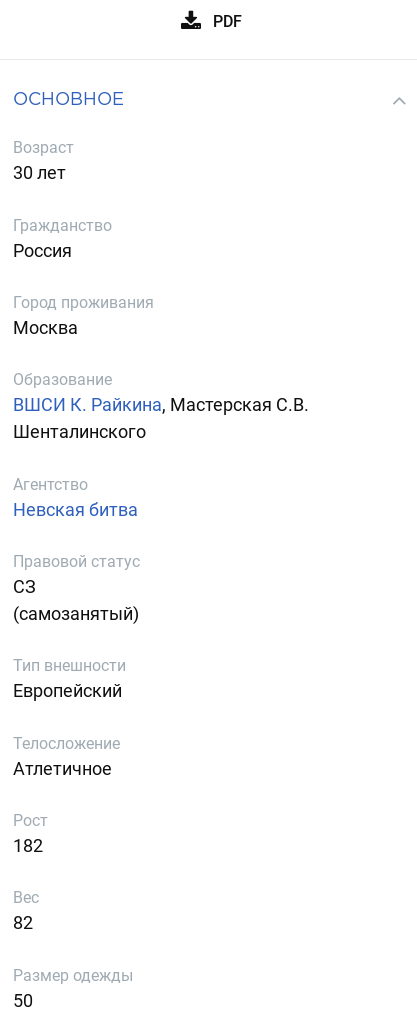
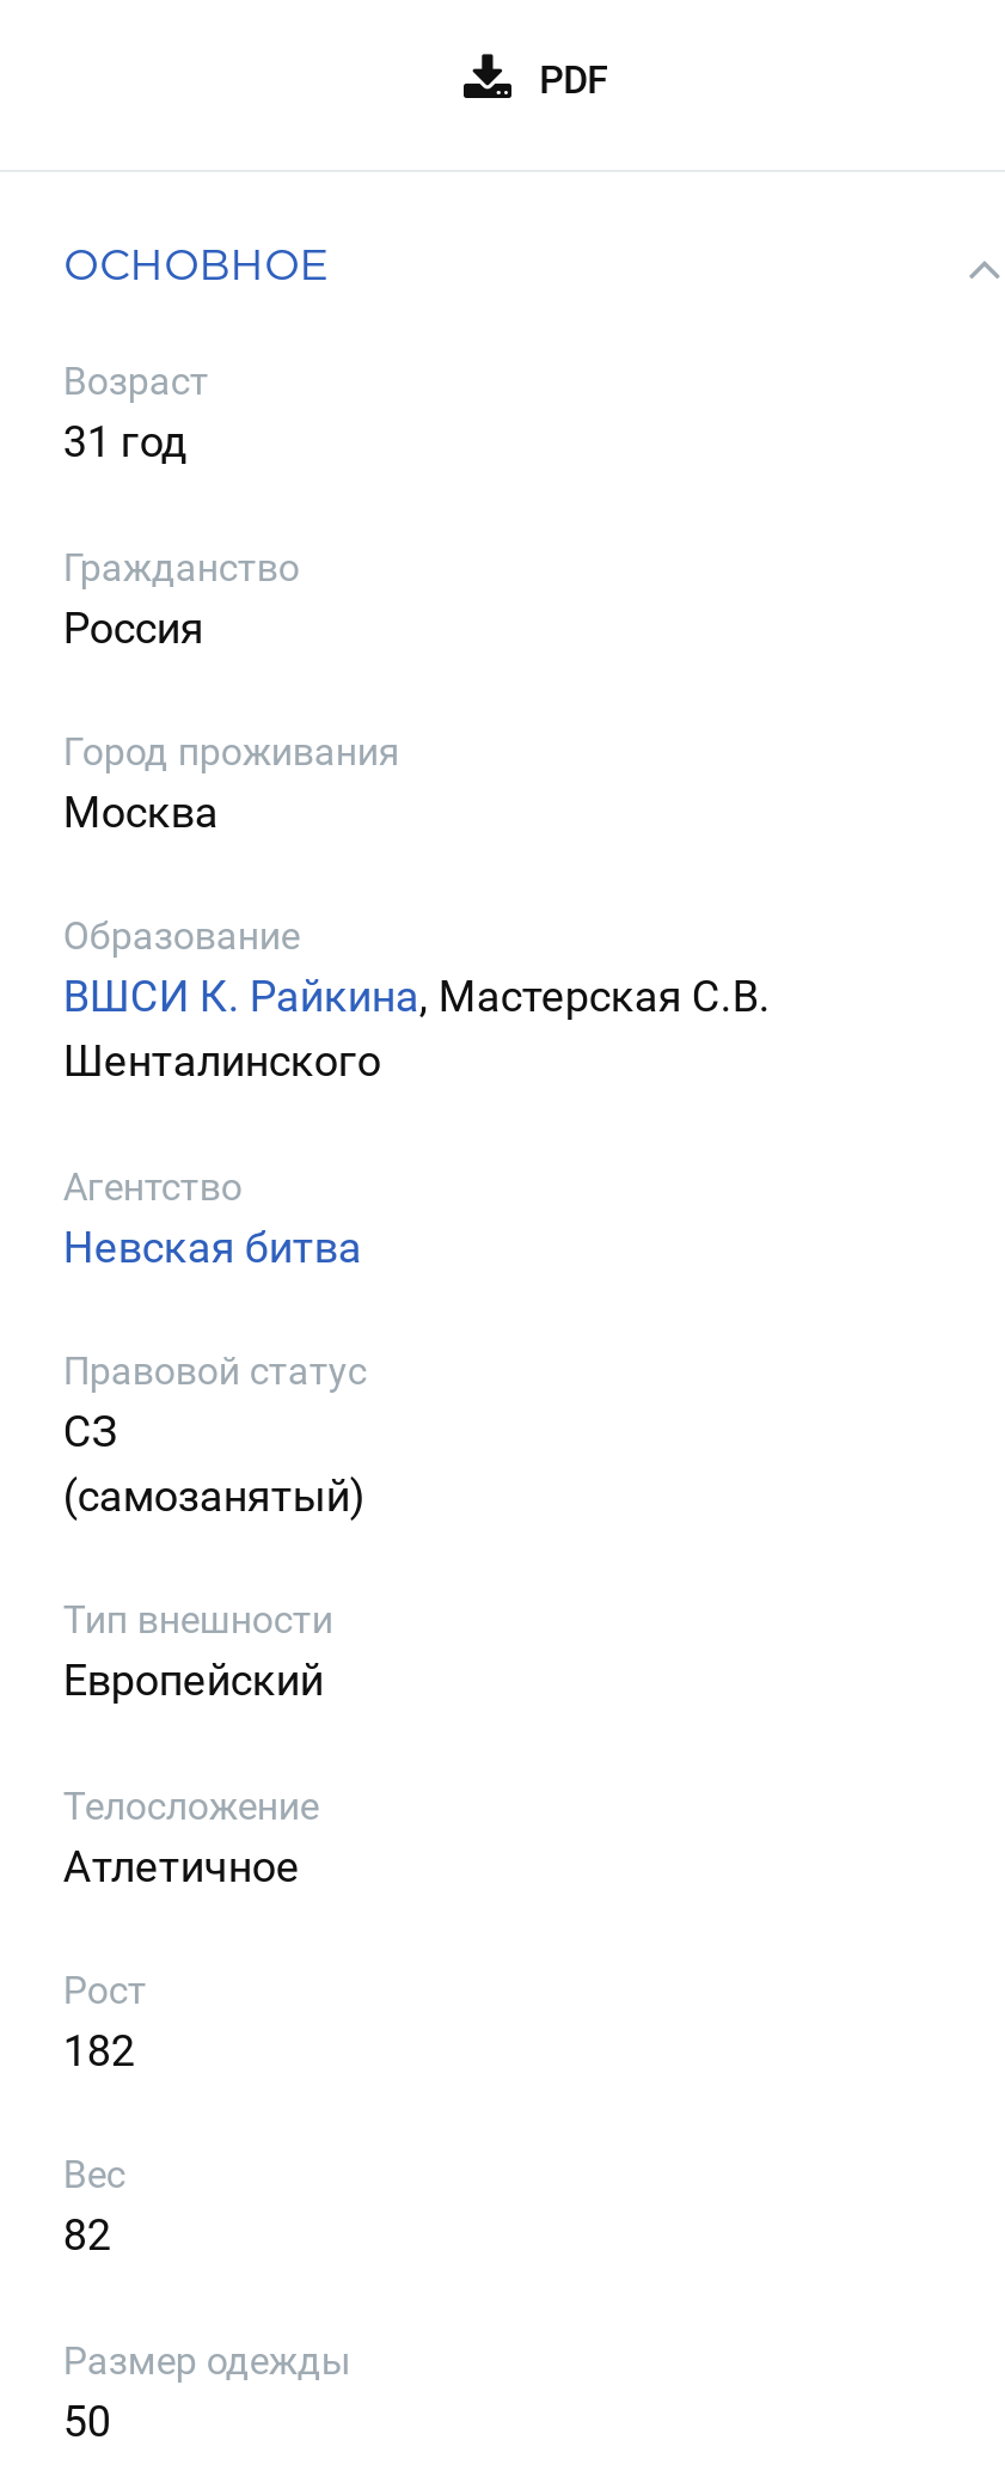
- 30 лет
+ 31 год
